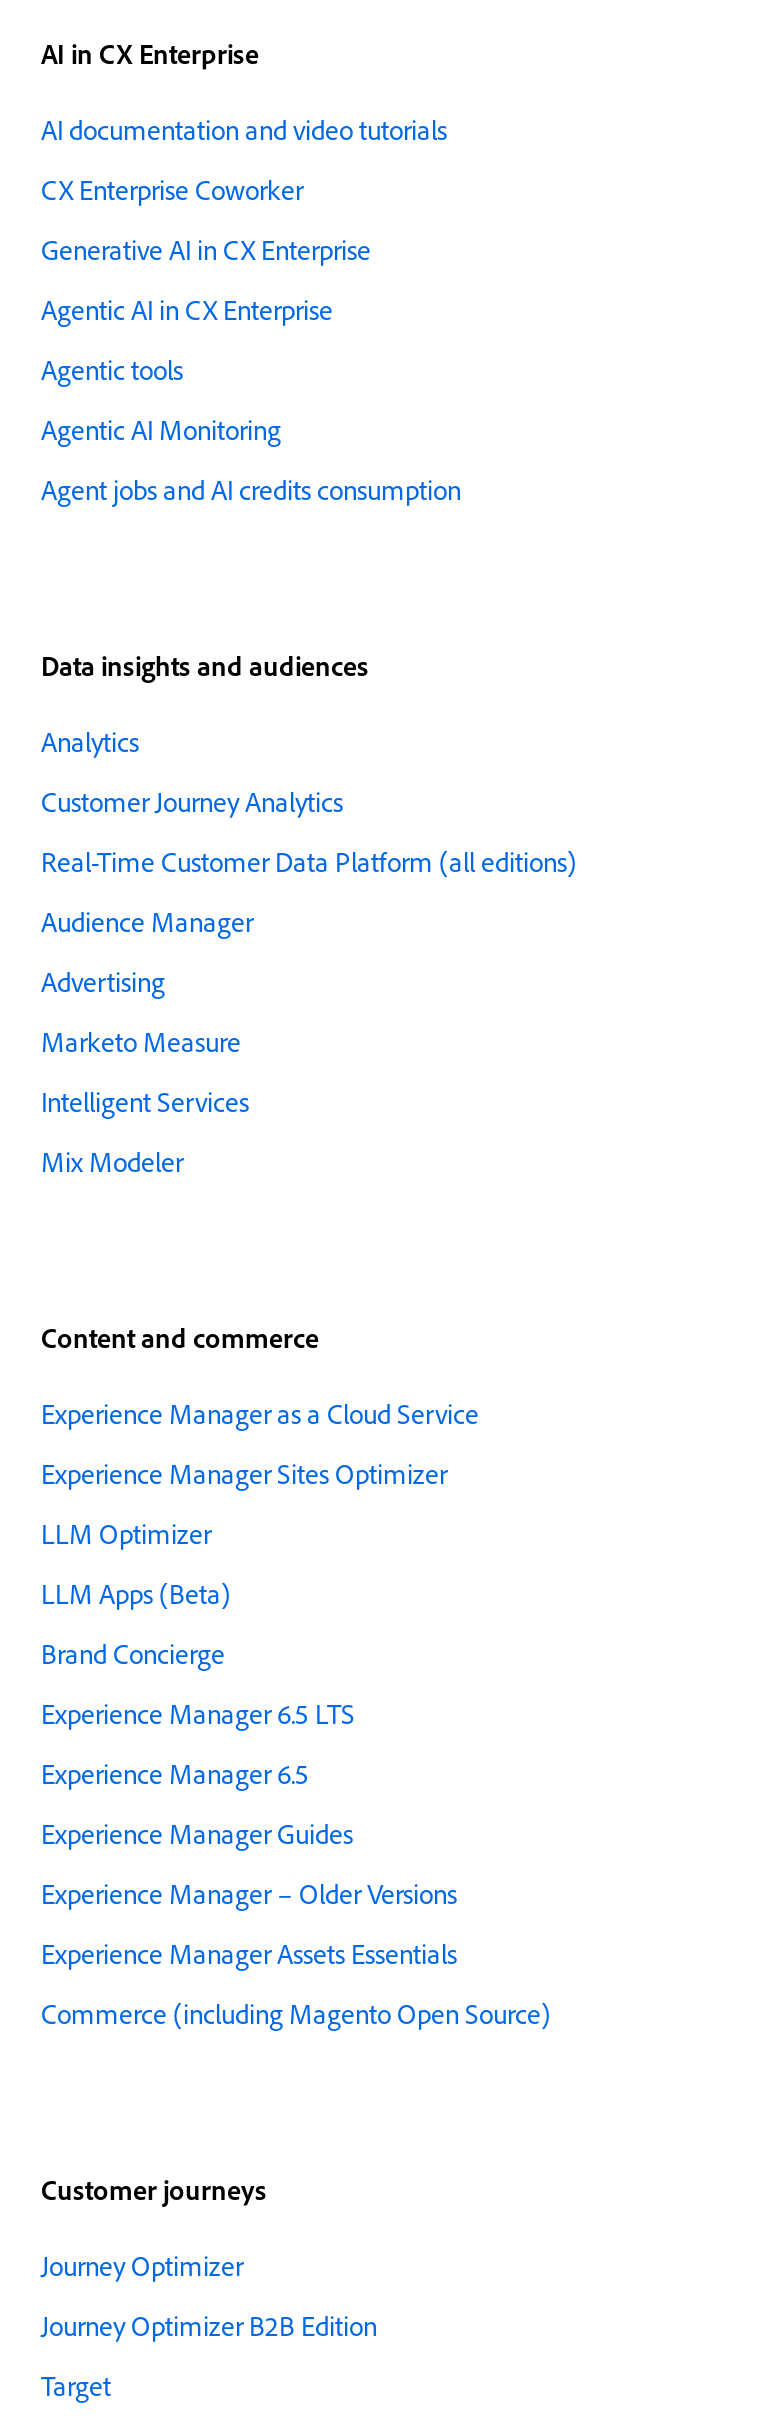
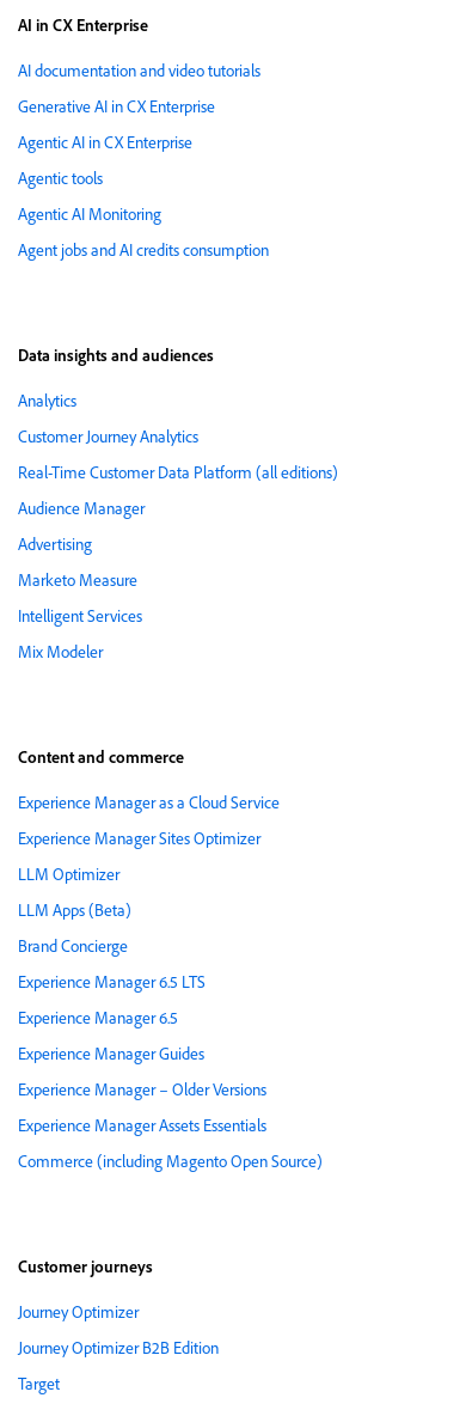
- CX Enterprise Coworker
